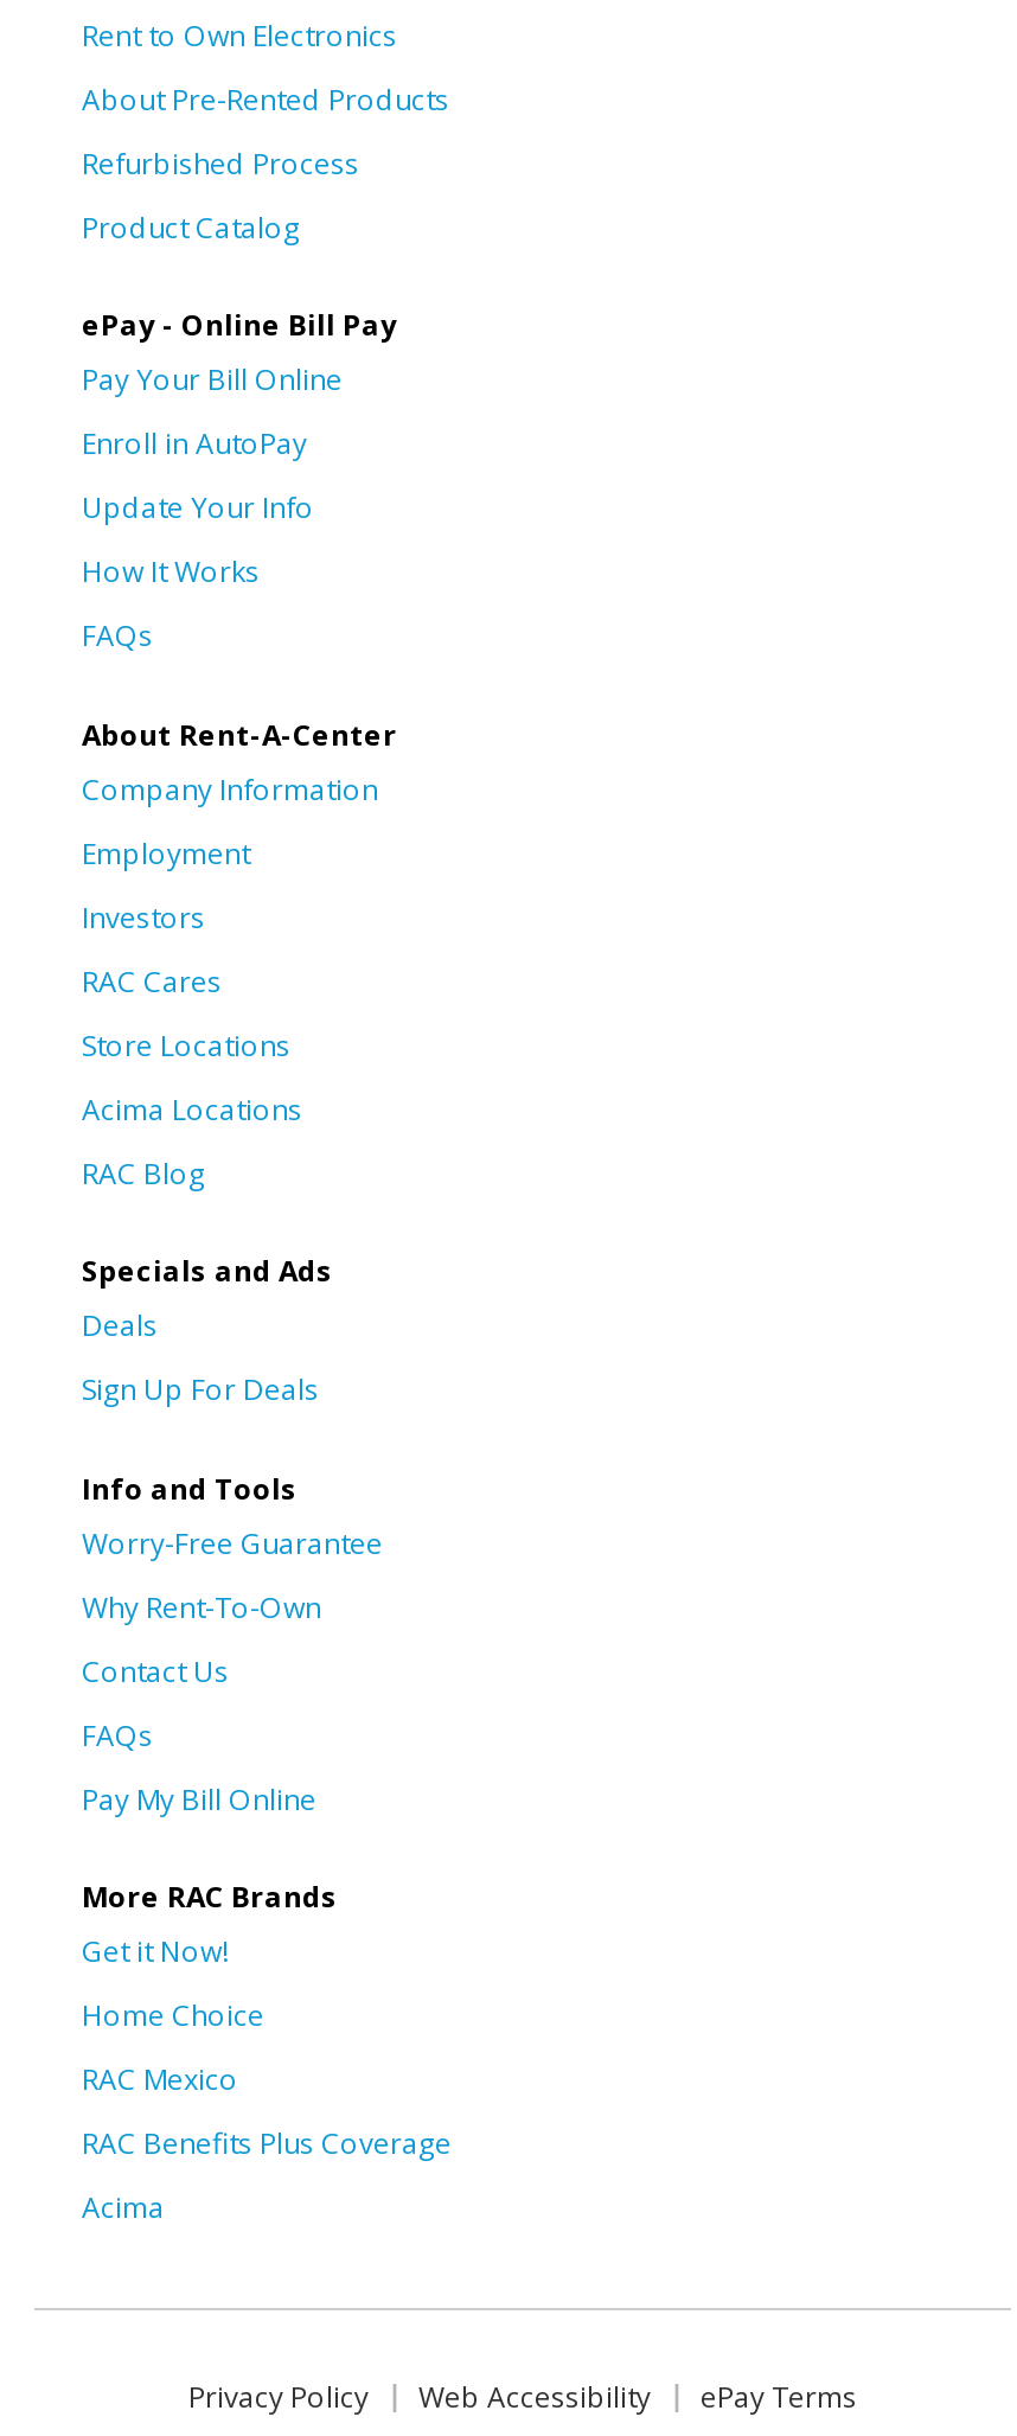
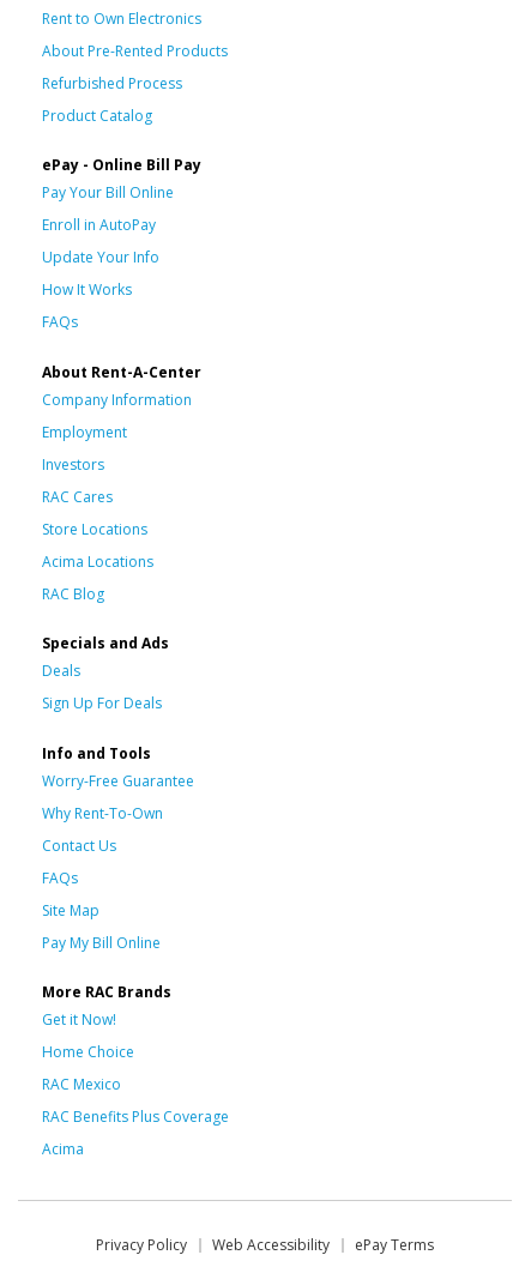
+ Site Map
